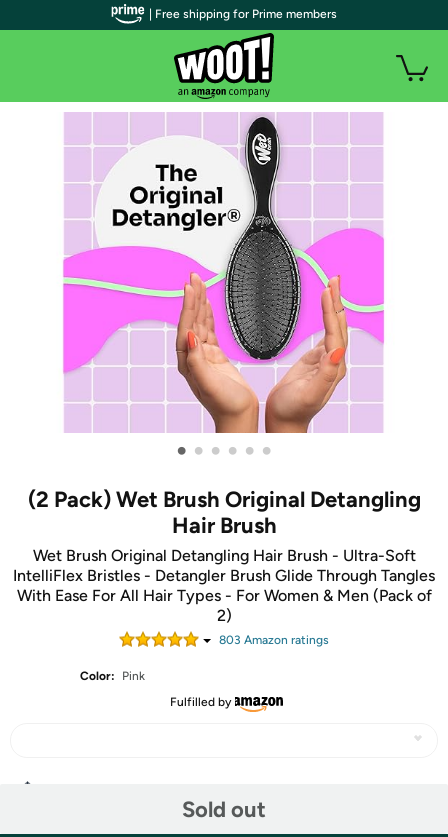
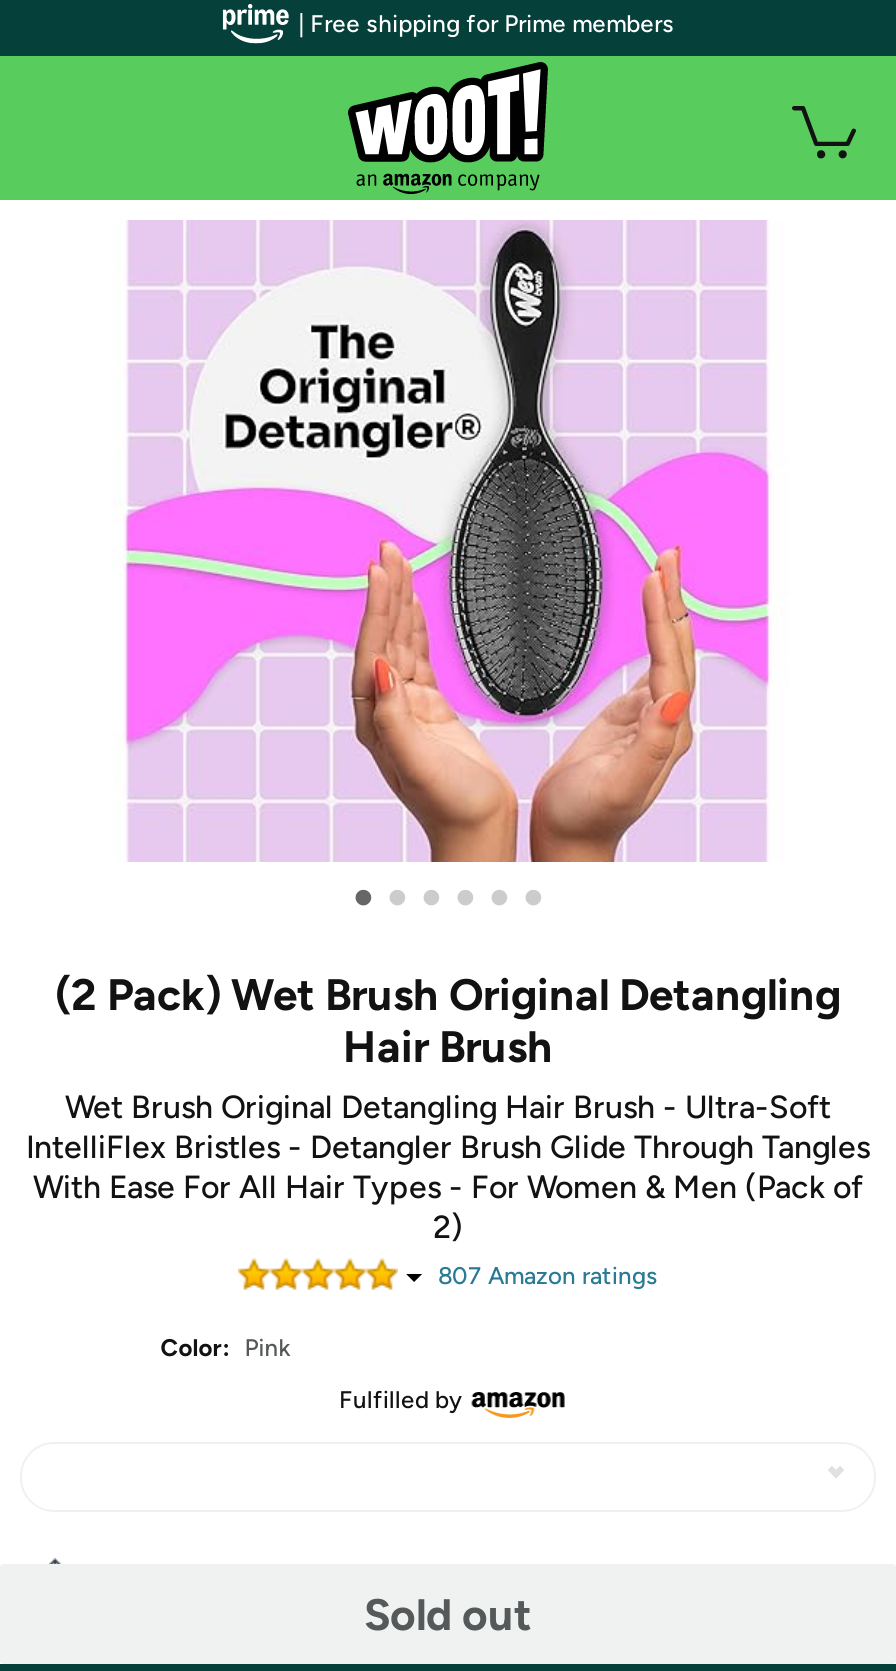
- 803 Amazon ratings
+ 807 Amazon ratings
